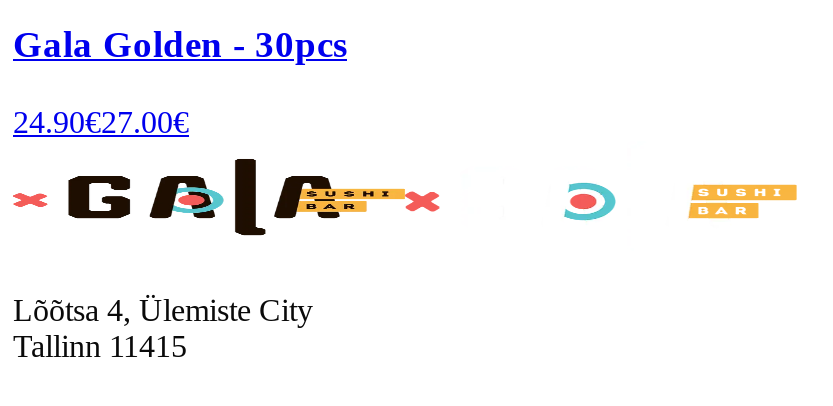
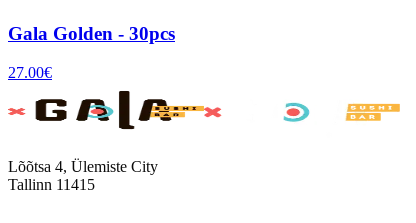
- 24.90€27.00€
+ 27.00€
